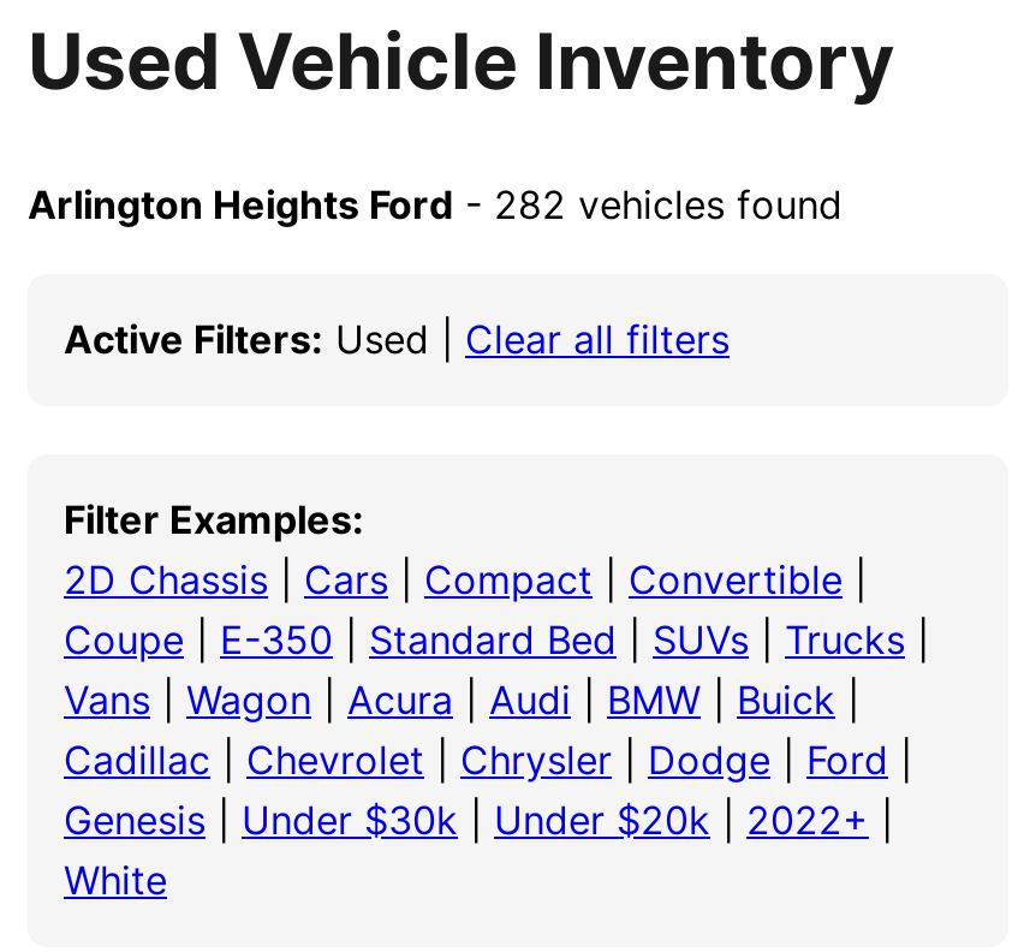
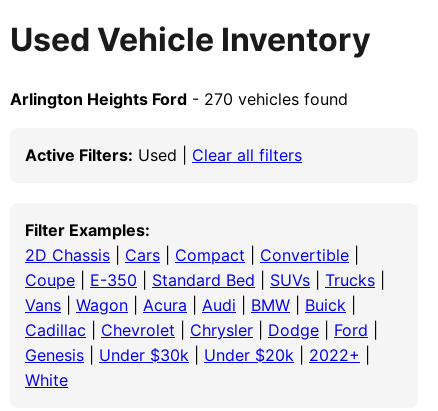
- Arlington Heights Ford - 282 vehicles found
+ Arlington Heights Ford - 270 vehicles found
